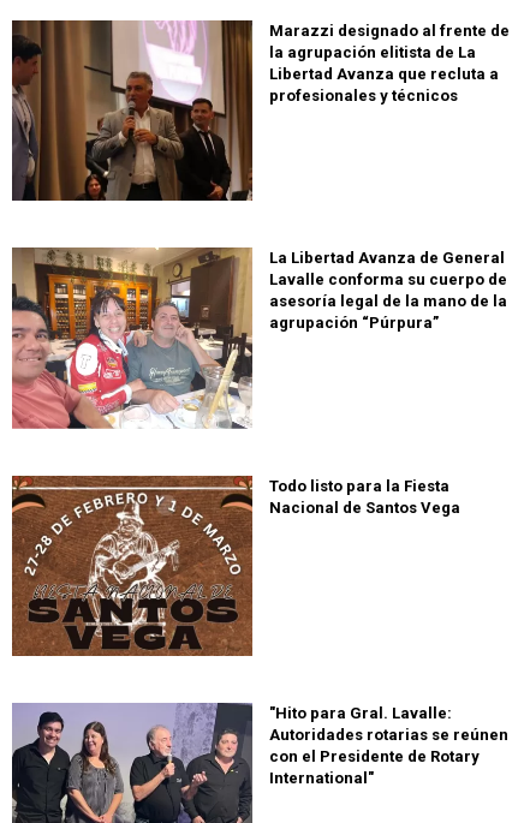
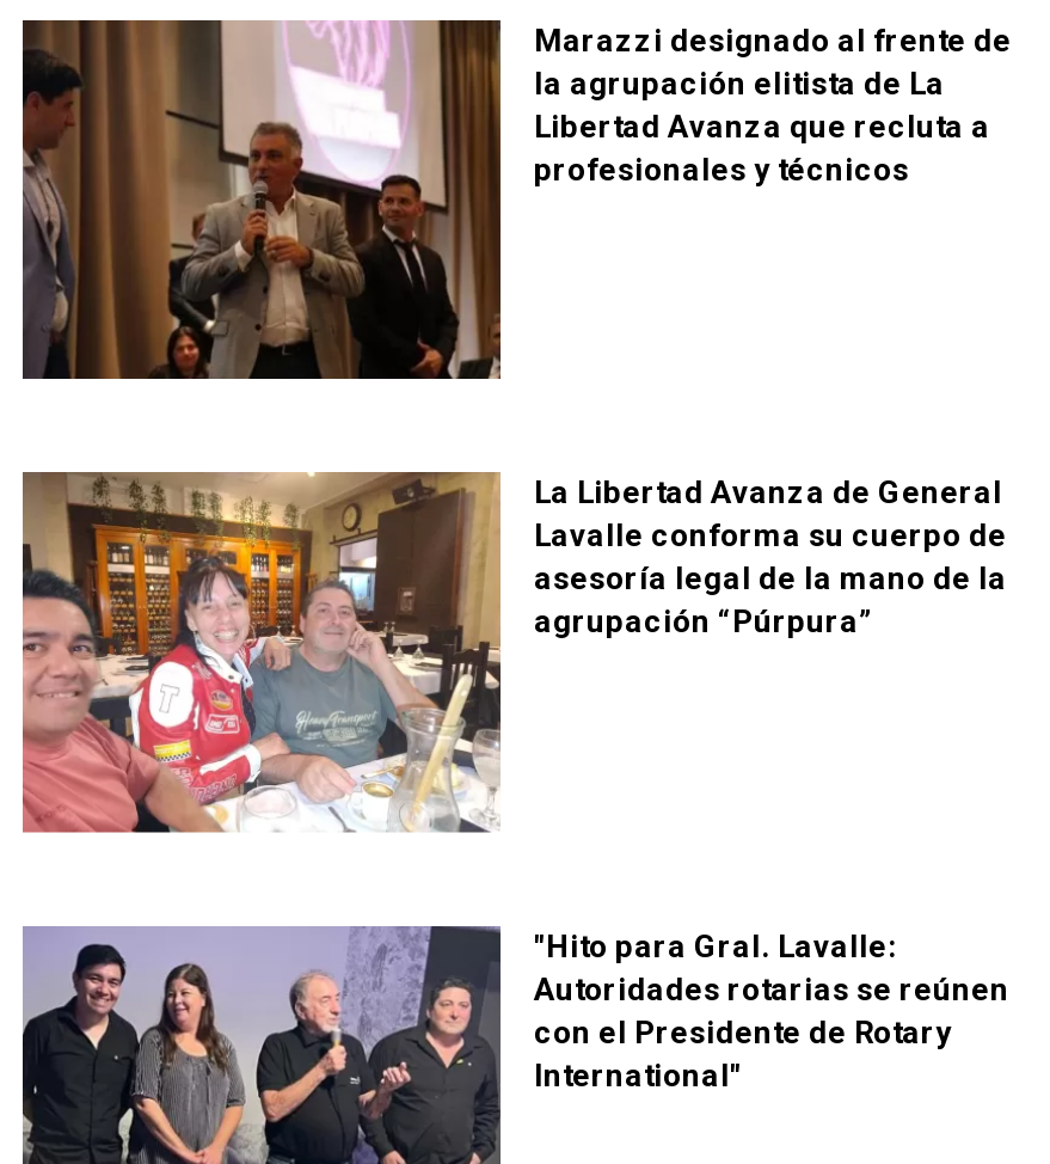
- [image]
- Todo listo para la Fiesta
- Nacional de Santos Vega
